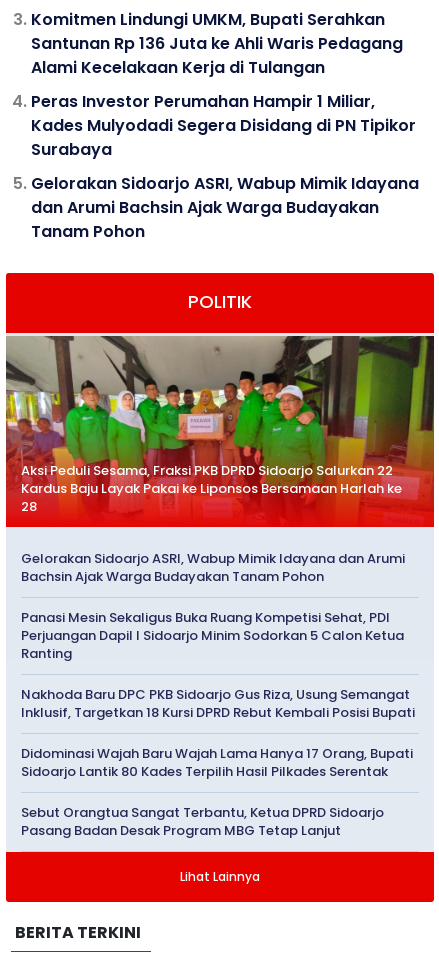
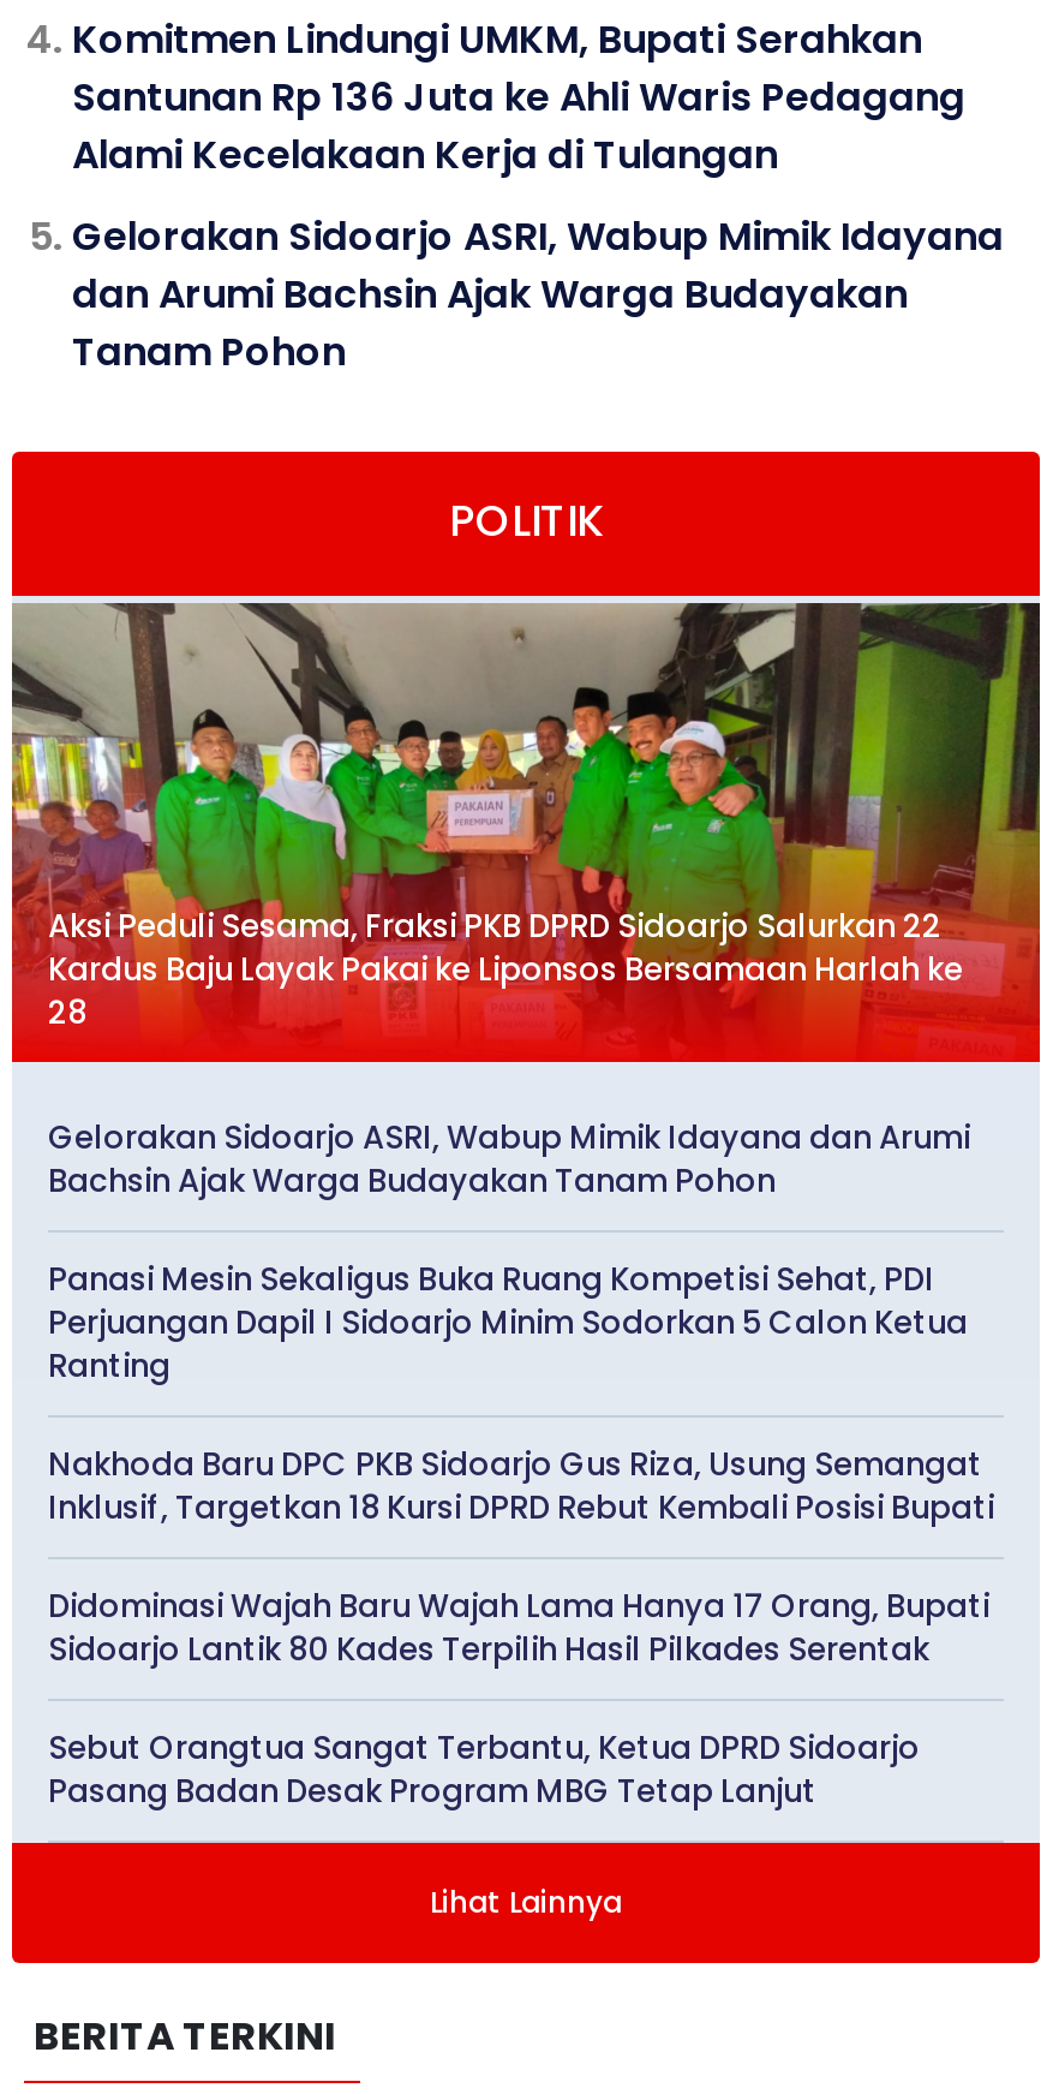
- Peras Investor Perumahan Hampir 1 Miliar,
- Kades Mulyodadi Segera Disidang di PN Tipikor
- Surabaya
